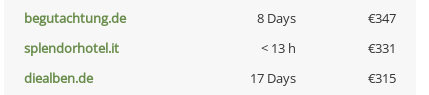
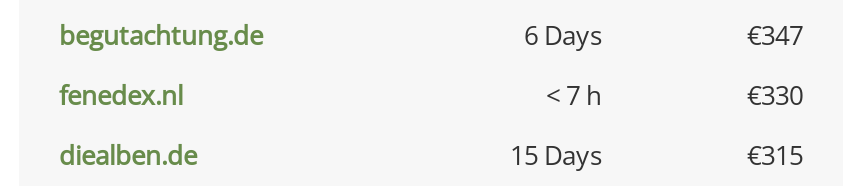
- 8 Days
+ 6 Days

- splendorhotel.it
- < 13 h
- €331
+ fenedex.nl
+ < 7 h
+ €330

- 17 Days
+ 15 Days
